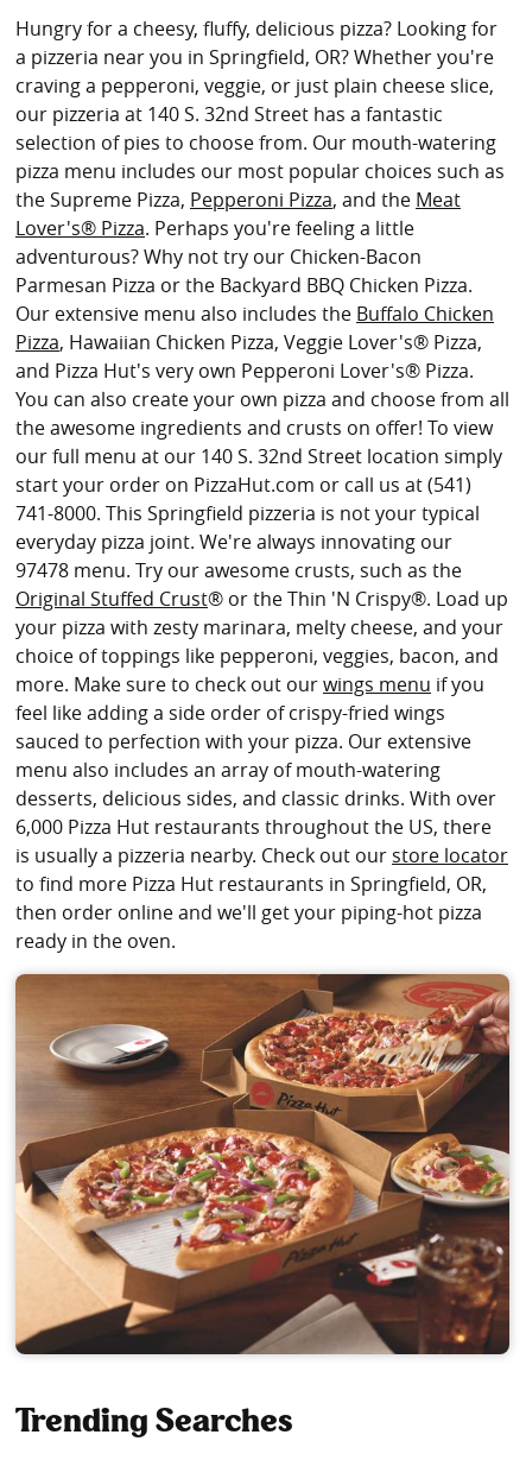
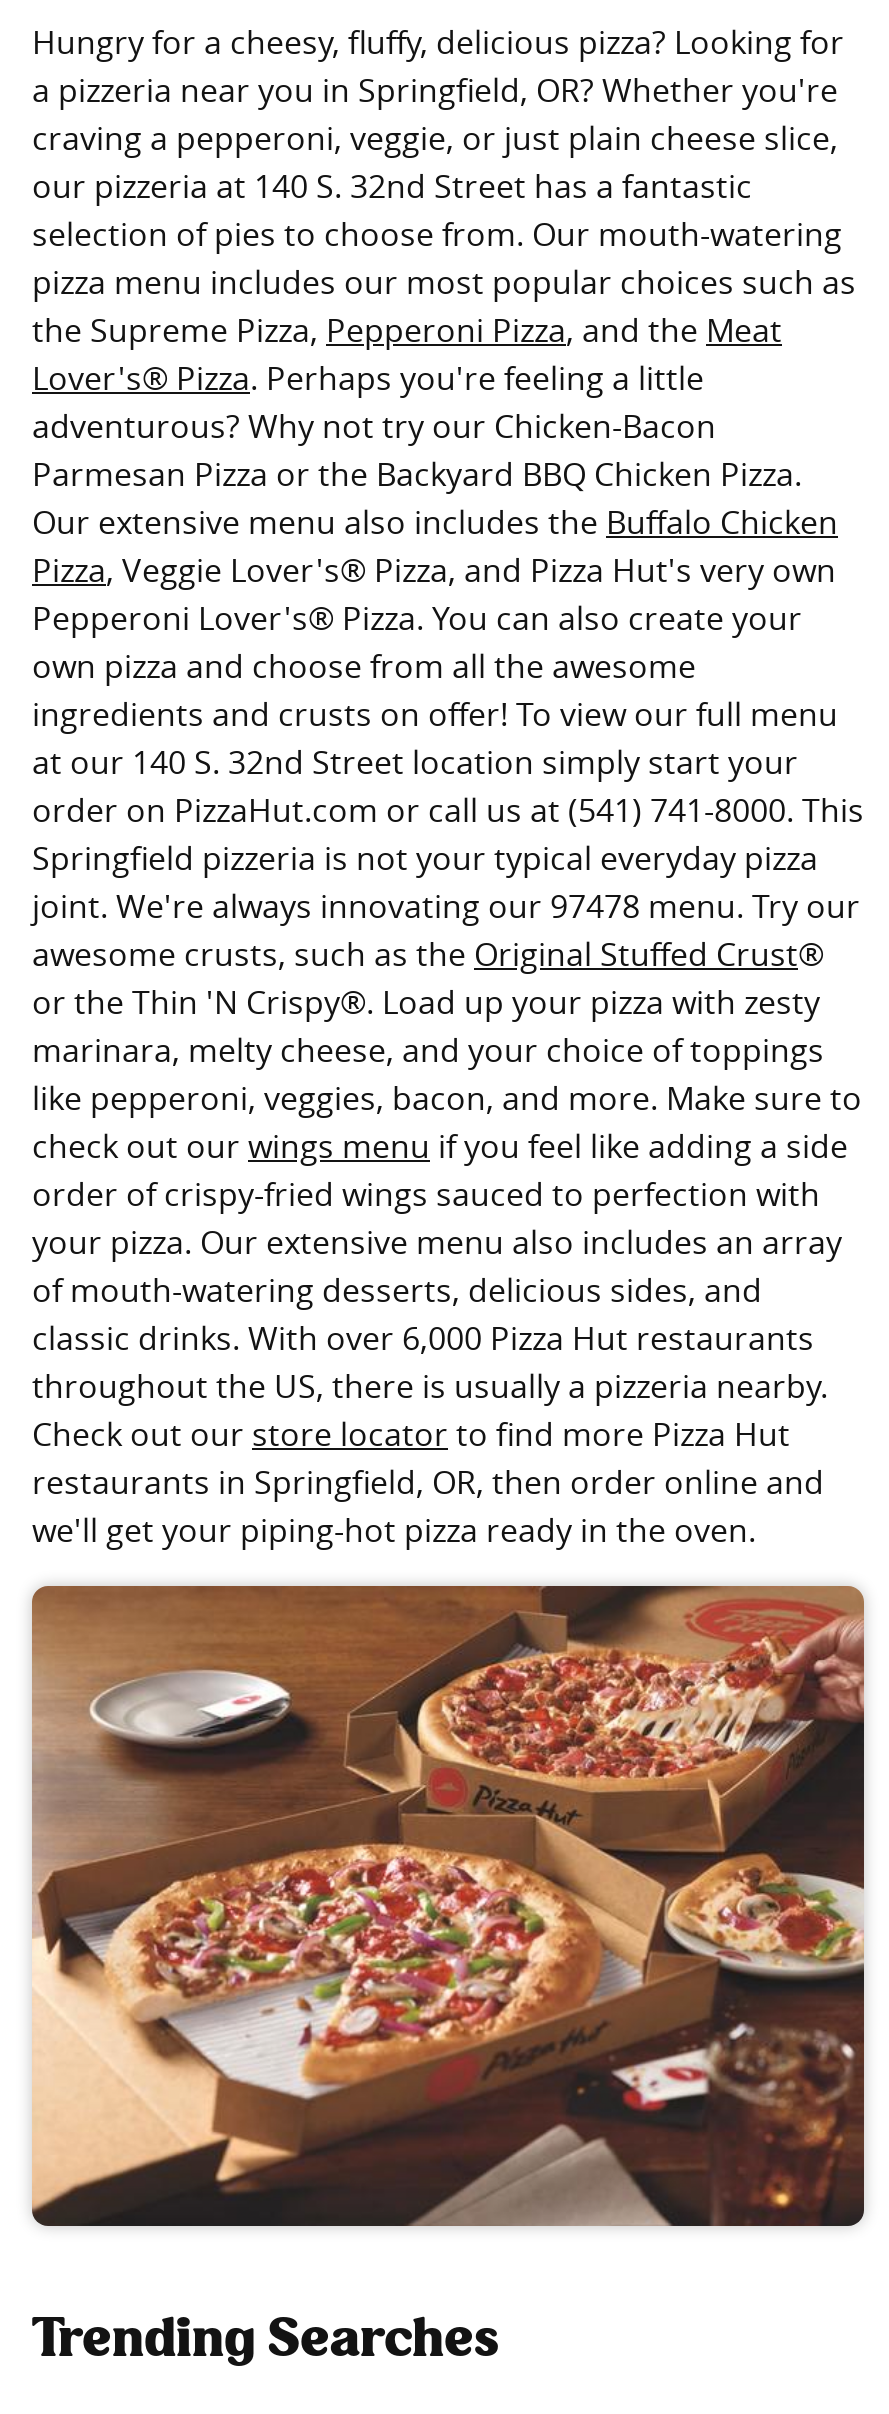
- Pizza, Hawaiian Chicken Pizza, Veggie Lover's® Pizza,
- and Pizza Hut's very own Pepperoni Lover's® Pizza.
- You can also create your own pizza and choose from all
- the awesome ingredients and crusts on offer! To view
- our full menu at our 140 S. 32nd Street location simply
- start your order on PizzaHut.com or call us at (541)
- 741-8000. This Springfield pizzeria is not your typical
- everyday pizza joint. We're always innovating our
- 97478 menu. Try our awesome crusts, such as the
- Original Stuffed Crust® or the Thin 'N Crispy®. Load up
- your pizza with zesty marinara, melty cheese, and your
- choice of toppings like pepperoni, veggies, bacon, and
- more. Make sure to check out our wings menu if you
- feel like adding a side order of crispy-fried wings
- sauced to perfection with your pizza. Our extensive
- menu also includes an array of mouth-watering
- desserts, delicious sides, and classic drinks. With over
- 6,000 Pizza Hut restaurants throughout the US, there
- is usually a pizzeria nearby. Check out our store locator
- to find more Pizza Hut restaurants in Springfield, OR,
- then order online and we'll get your piping-hot pizza
- ready in the oven.
+ Pizza, Veggie Lover's® Pizza, and Pizza Hut's very own
+ Pepperoni Lover's® Pizza. You can also create your
+ own pizza and choose from all the awesome
+ ingredients and crusts on offer! To view our full menu
+ at our 140 S. 32nd Street location simply start your
+ order on PizzaHut.com or call us at (541) 741-8000. This
+ Springfield pizzeria is not your typical everyday pizza
+ joint. We're always innovating our 97478 menu. Try our
+ awesome crusts, such as the Original Stuffed Crust®
+ or the Thin 'N Crispy®. Load up your pizza with zesty
+ marinara, melty cheese, and your choice of toppings
+ like pepperoni, veggies, bacon, and more. Make sure to
+ check out our wings menu if you feel like adding a side
+ order of crispy-fried wings sauced to perfection with
+ your pizza. Our extensive menu also includes an array
+ of mouth-watering desserts, delicious sides, and
+ classic drinks. With over 6,000 Pizza Hut restaurants
+ throughout the US, there is usually a pizzeria nearby.
+ Check out our store locator to find more Pizza Hut
+ restaurants in Springfield, OR, then order online and
+ we'll get your piping-hot pizza ready in the oven.
